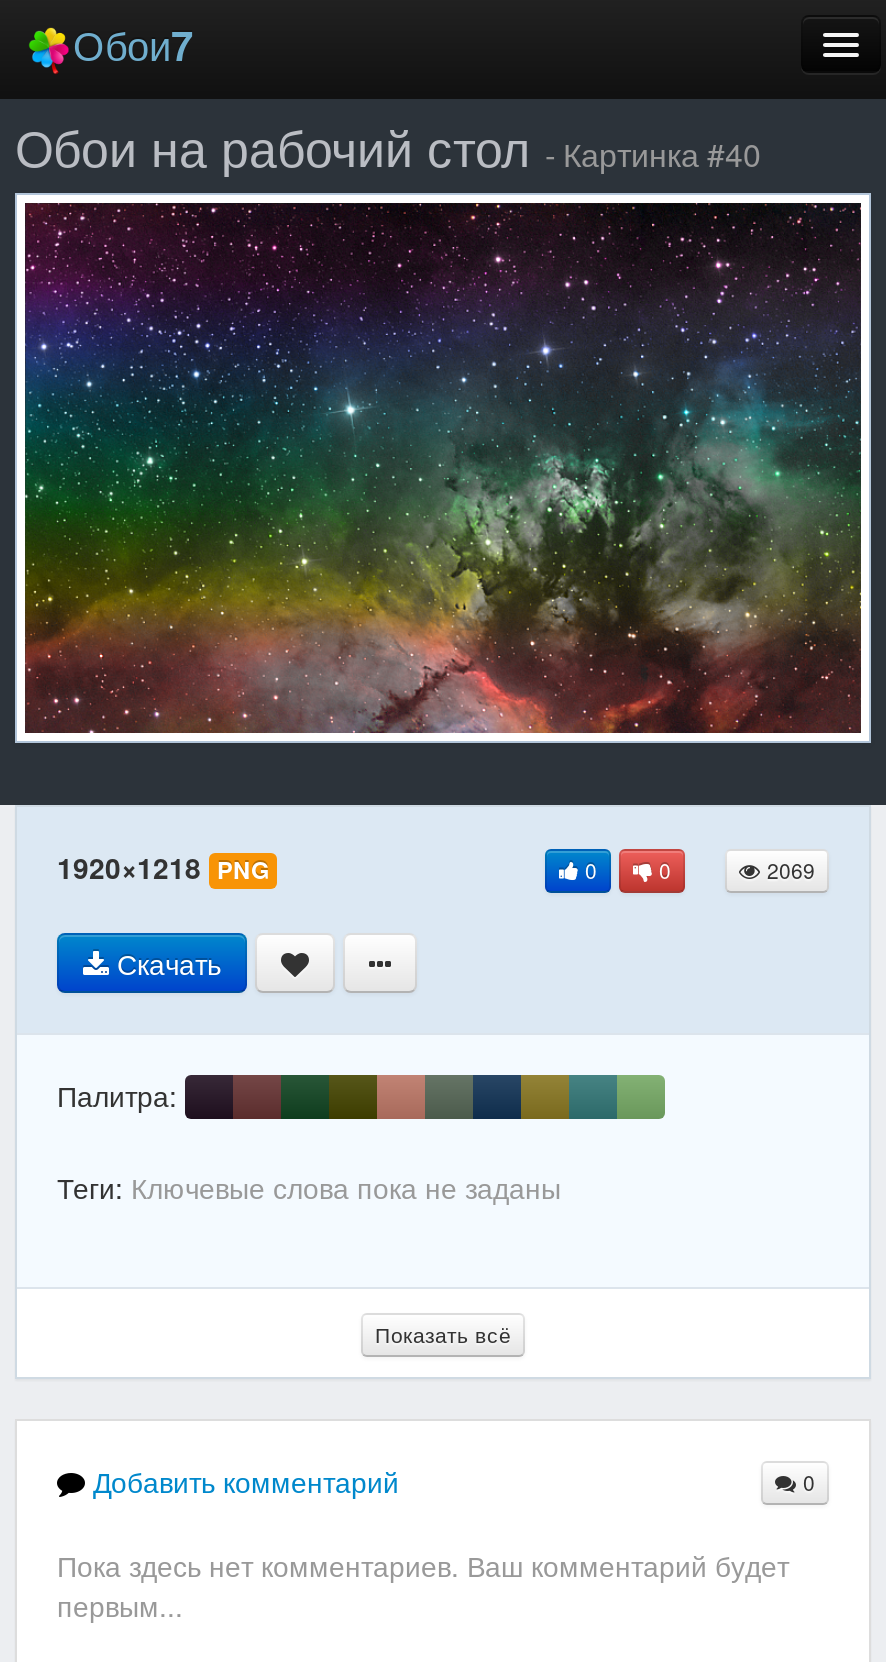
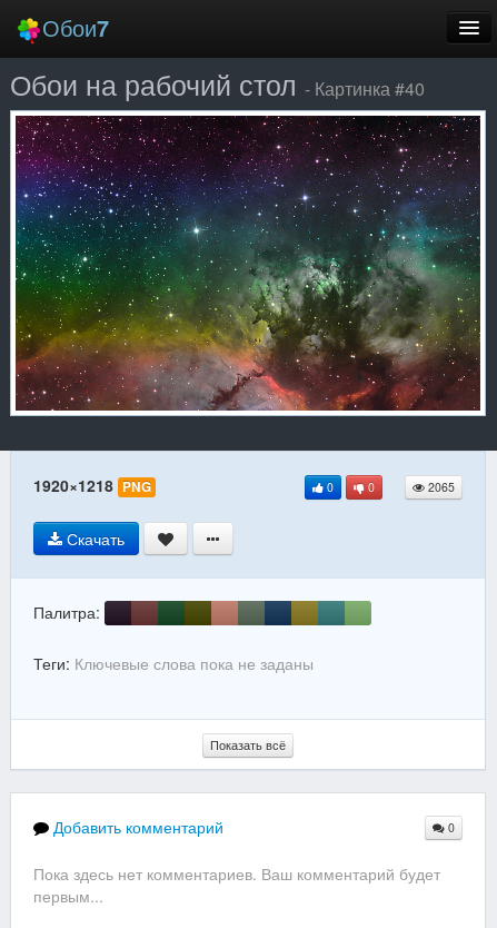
- 2069
+ 2065
